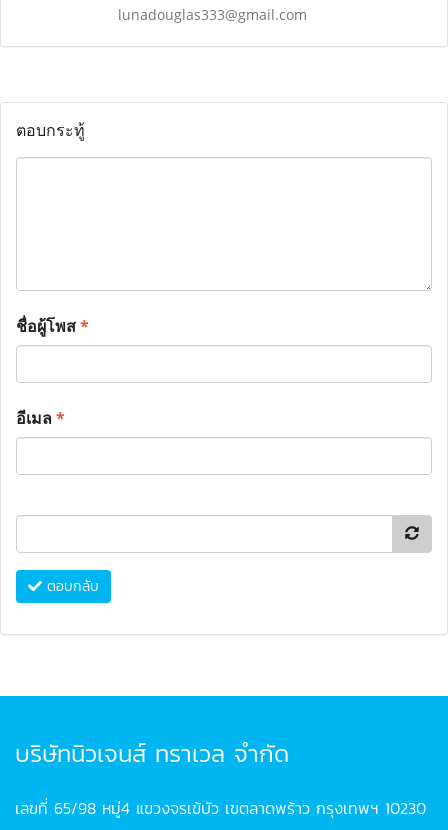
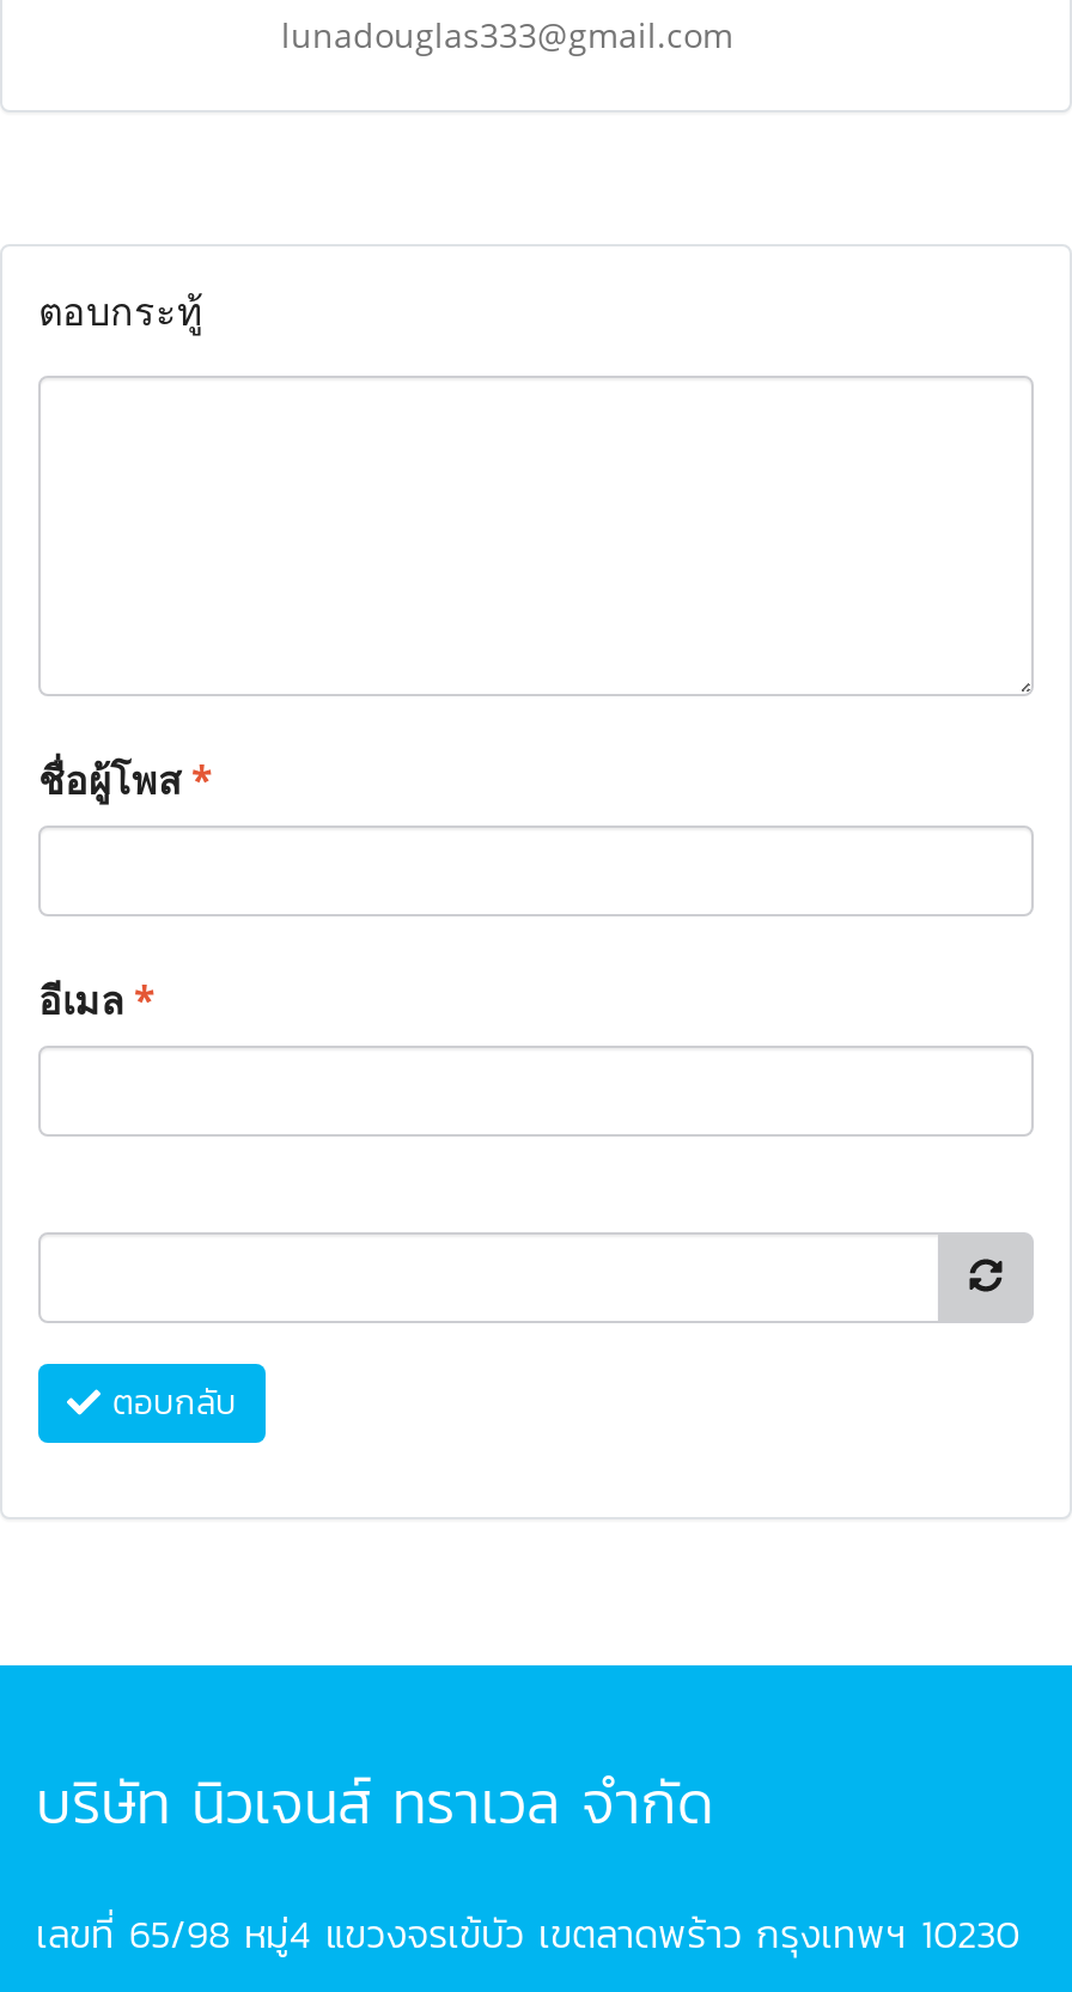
- บริษัทนิวเจนส์ ทราเวล จำกัด
+ บริษัท นิวเจนส์ ทราเวล จำกัด
